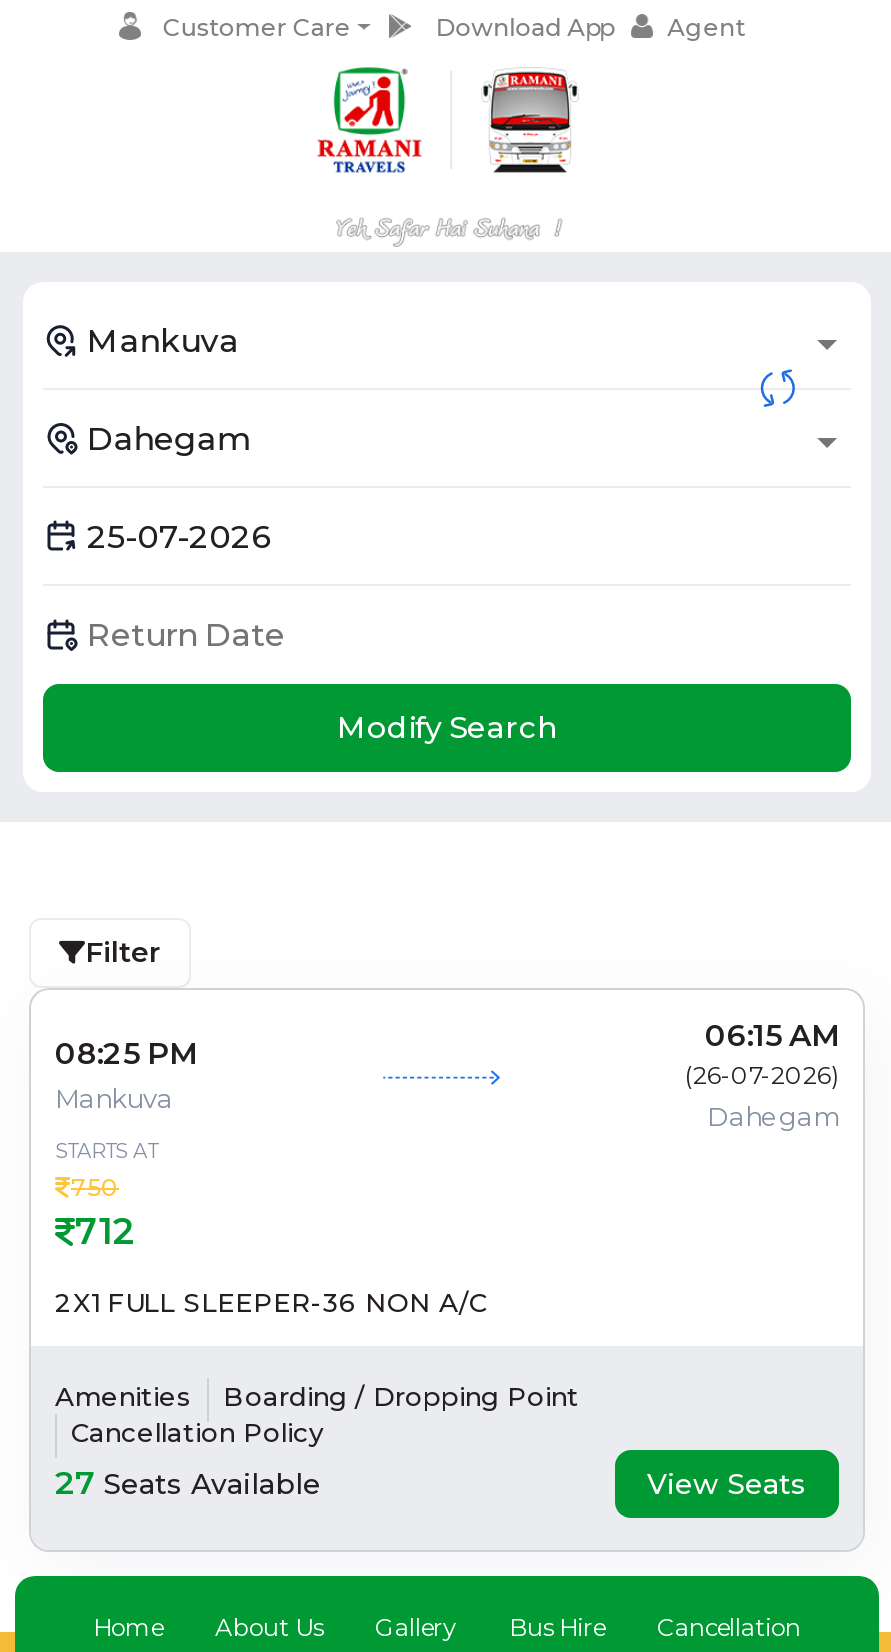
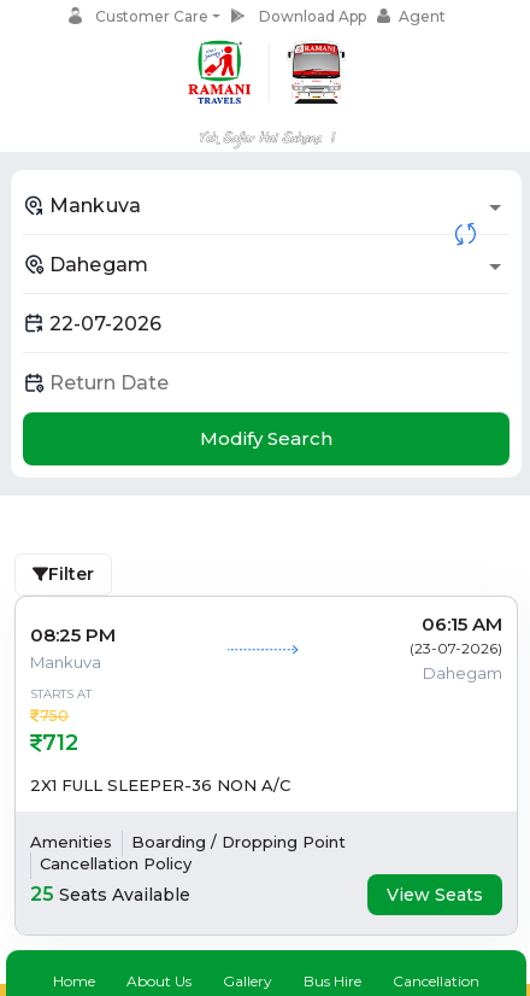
- (26-07-2026)
+ (23-07-2026)

- 27 Seats Available
+ 25 Seats Available
